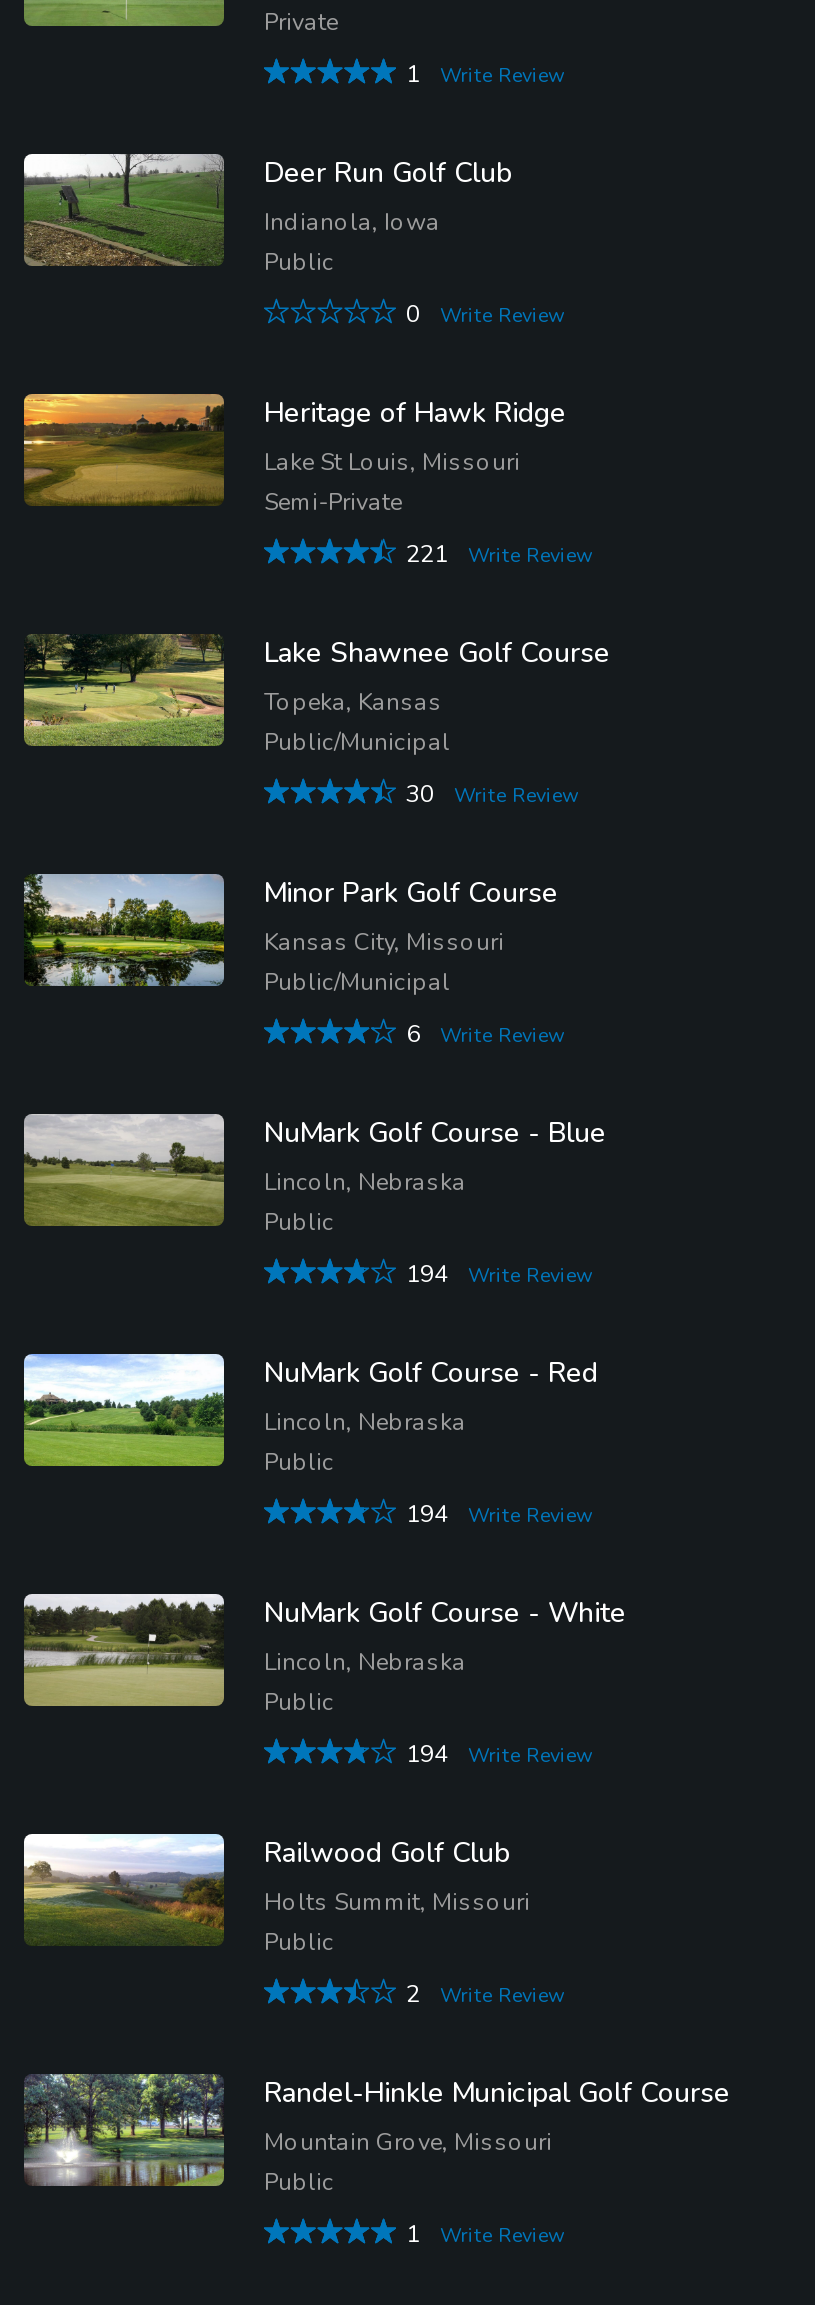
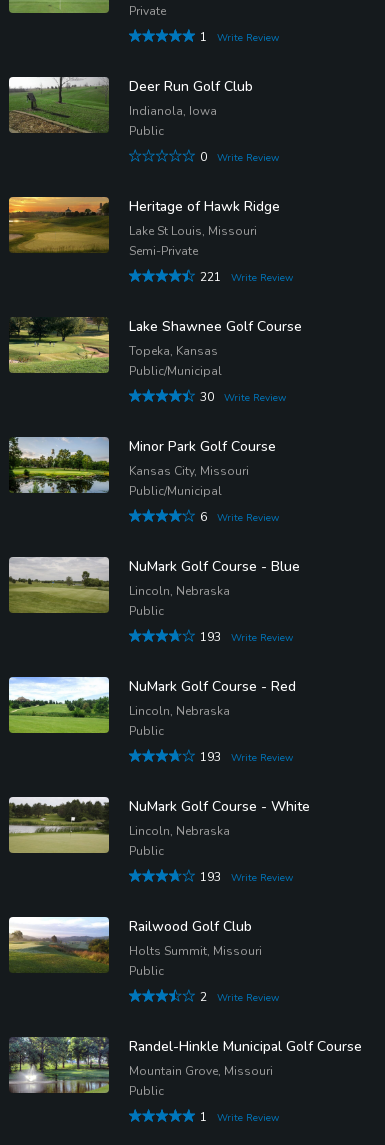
- 194 Write Review
+ 193 Write Review

- 194 Write Review
+ 193 Write Review

- 194 Write Review
+ 193 Write Review
